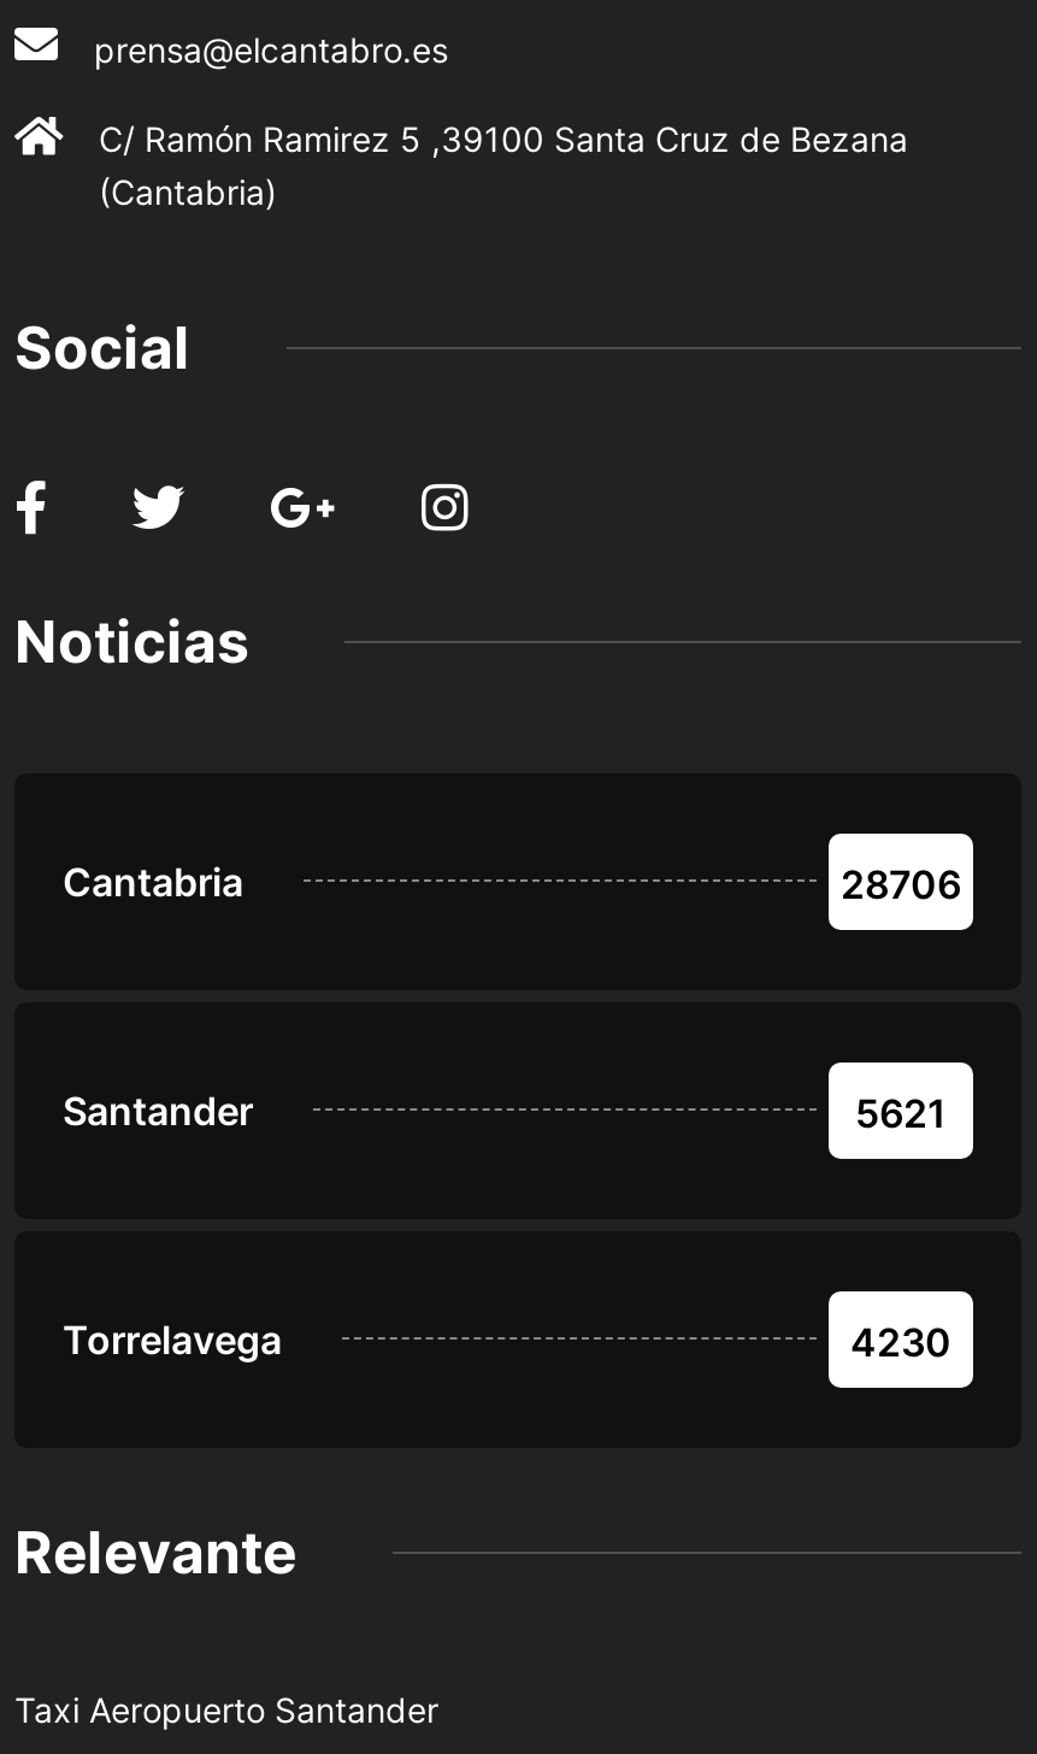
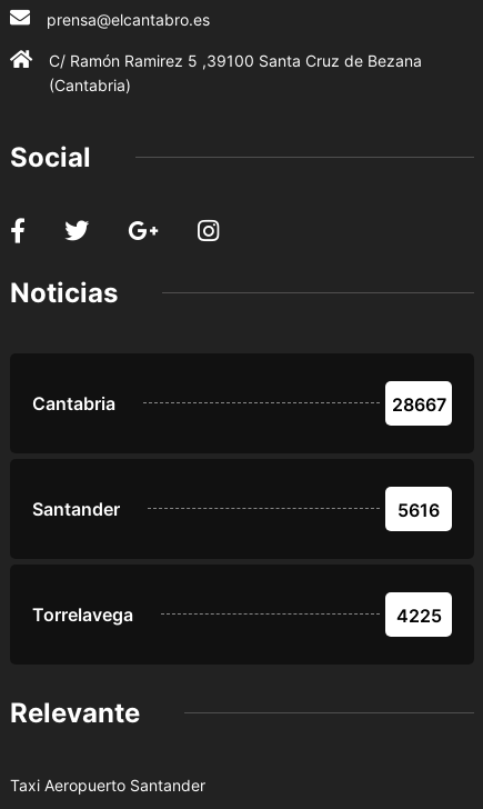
- 28706
+ 28667

- 5621
+ 5616

- 4230
+ 4225
